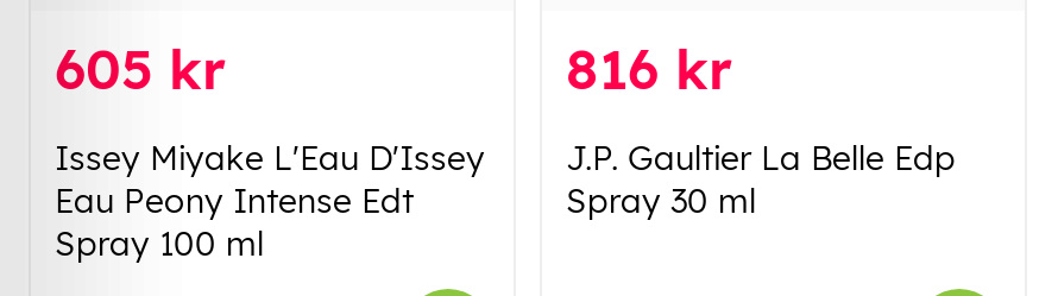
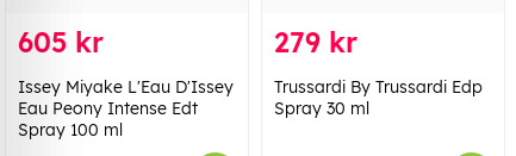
- 816 kr
+ 279 kr

- J.P. Gaultier La Belle Edp
+ Trussardi By Trussardi Edp
